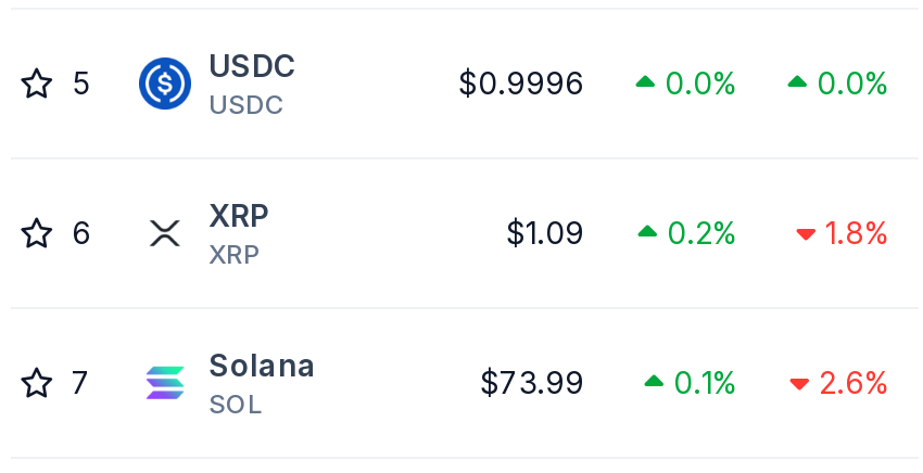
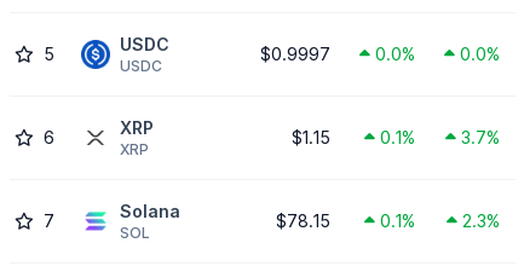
- $0.9996
+ $0.9997

- $1.09
+ $1.15

- 0.2%
+ 0.1%

- 1.8%
+ 3.7%

- $73.99
+ $78.15

- 2.6%
+ 2.3%
